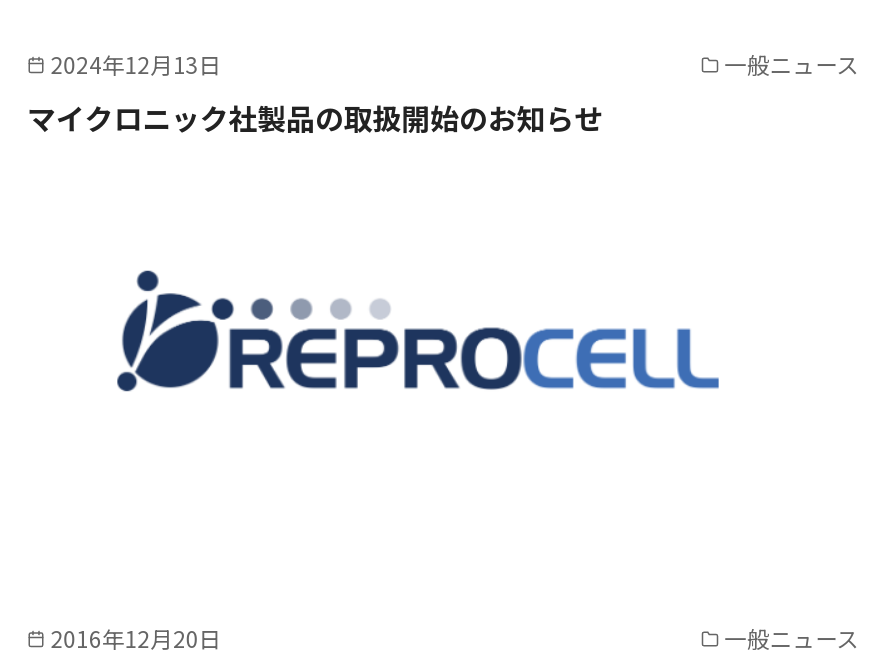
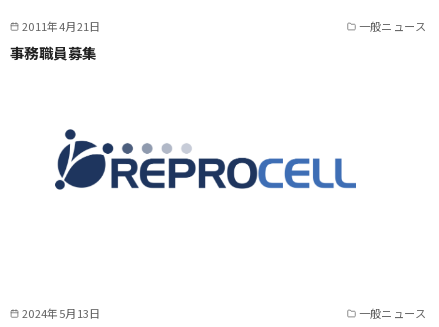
- 2024年12月13日
+ 2011年4月21日

- マイクロニック社製品の取扱開始のお知らせ
+ 事務職員募集

- 2016年12月20日
+ 2024年5月13日
